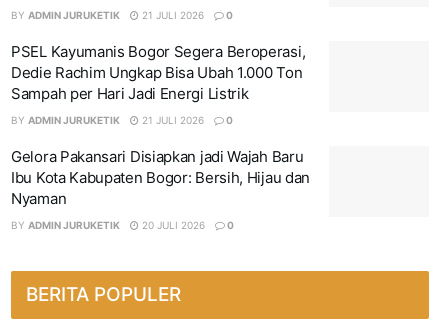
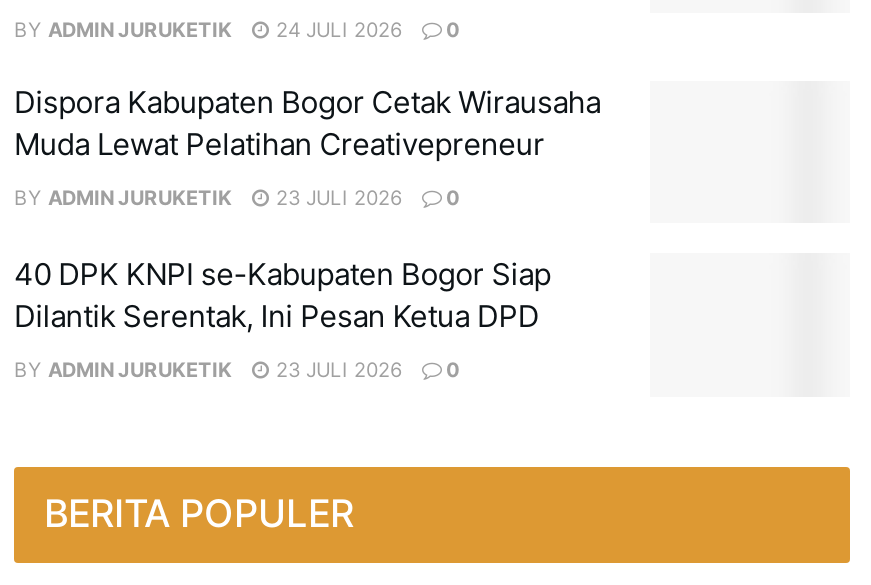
- BY ADMIN JURUKETIK 21 JULI 2026 0
+ BY ADMIN JURUKETIK 24 JULI 2026 0

- PSEL Kayumanis Bogor Segera Beroperasi,
- Dedie Rachim Ungkap Bisa Ubah 1.000 Ton
- Sampah per Hari Jadi Energi Listrik
+ Dispora Kabupaten Bogor Cetak Wirausaha
+ Muda Lewat Pelatihan Creativepreneur

- BY ADMIN JURUKETIK 21 JULI 2026 0
+ BY ADMIN JURUKETIK 23 JULI 2026 0

- Gelora Pakansari Disiapkan jadi Wajah Baru
- Ibu Kota Kabupaten Bogor: Bersih, Hijau dan
- Nyaman
+ 40 DPK KNPI se-Kabupaten Bogor Siap
+ Dilantik Serentak, Ini Pesan Ketua DPD

- BY ADMIN JURUKETIK 20 JULI 2026 0
+ BY ADMIN JURUKETIK 23 JULI 2026 0
